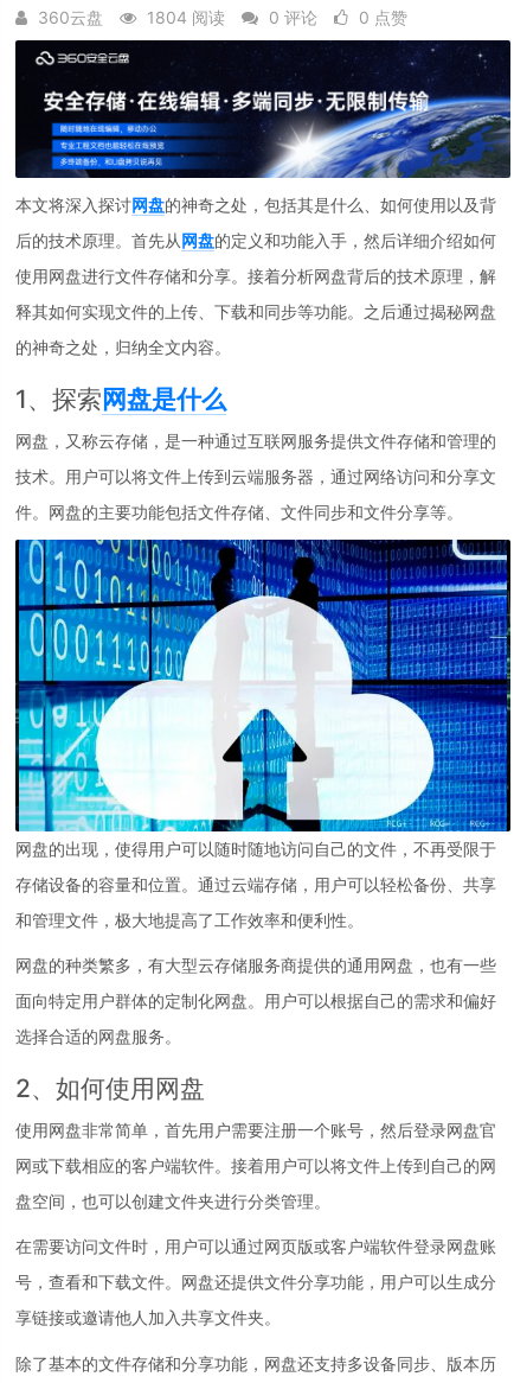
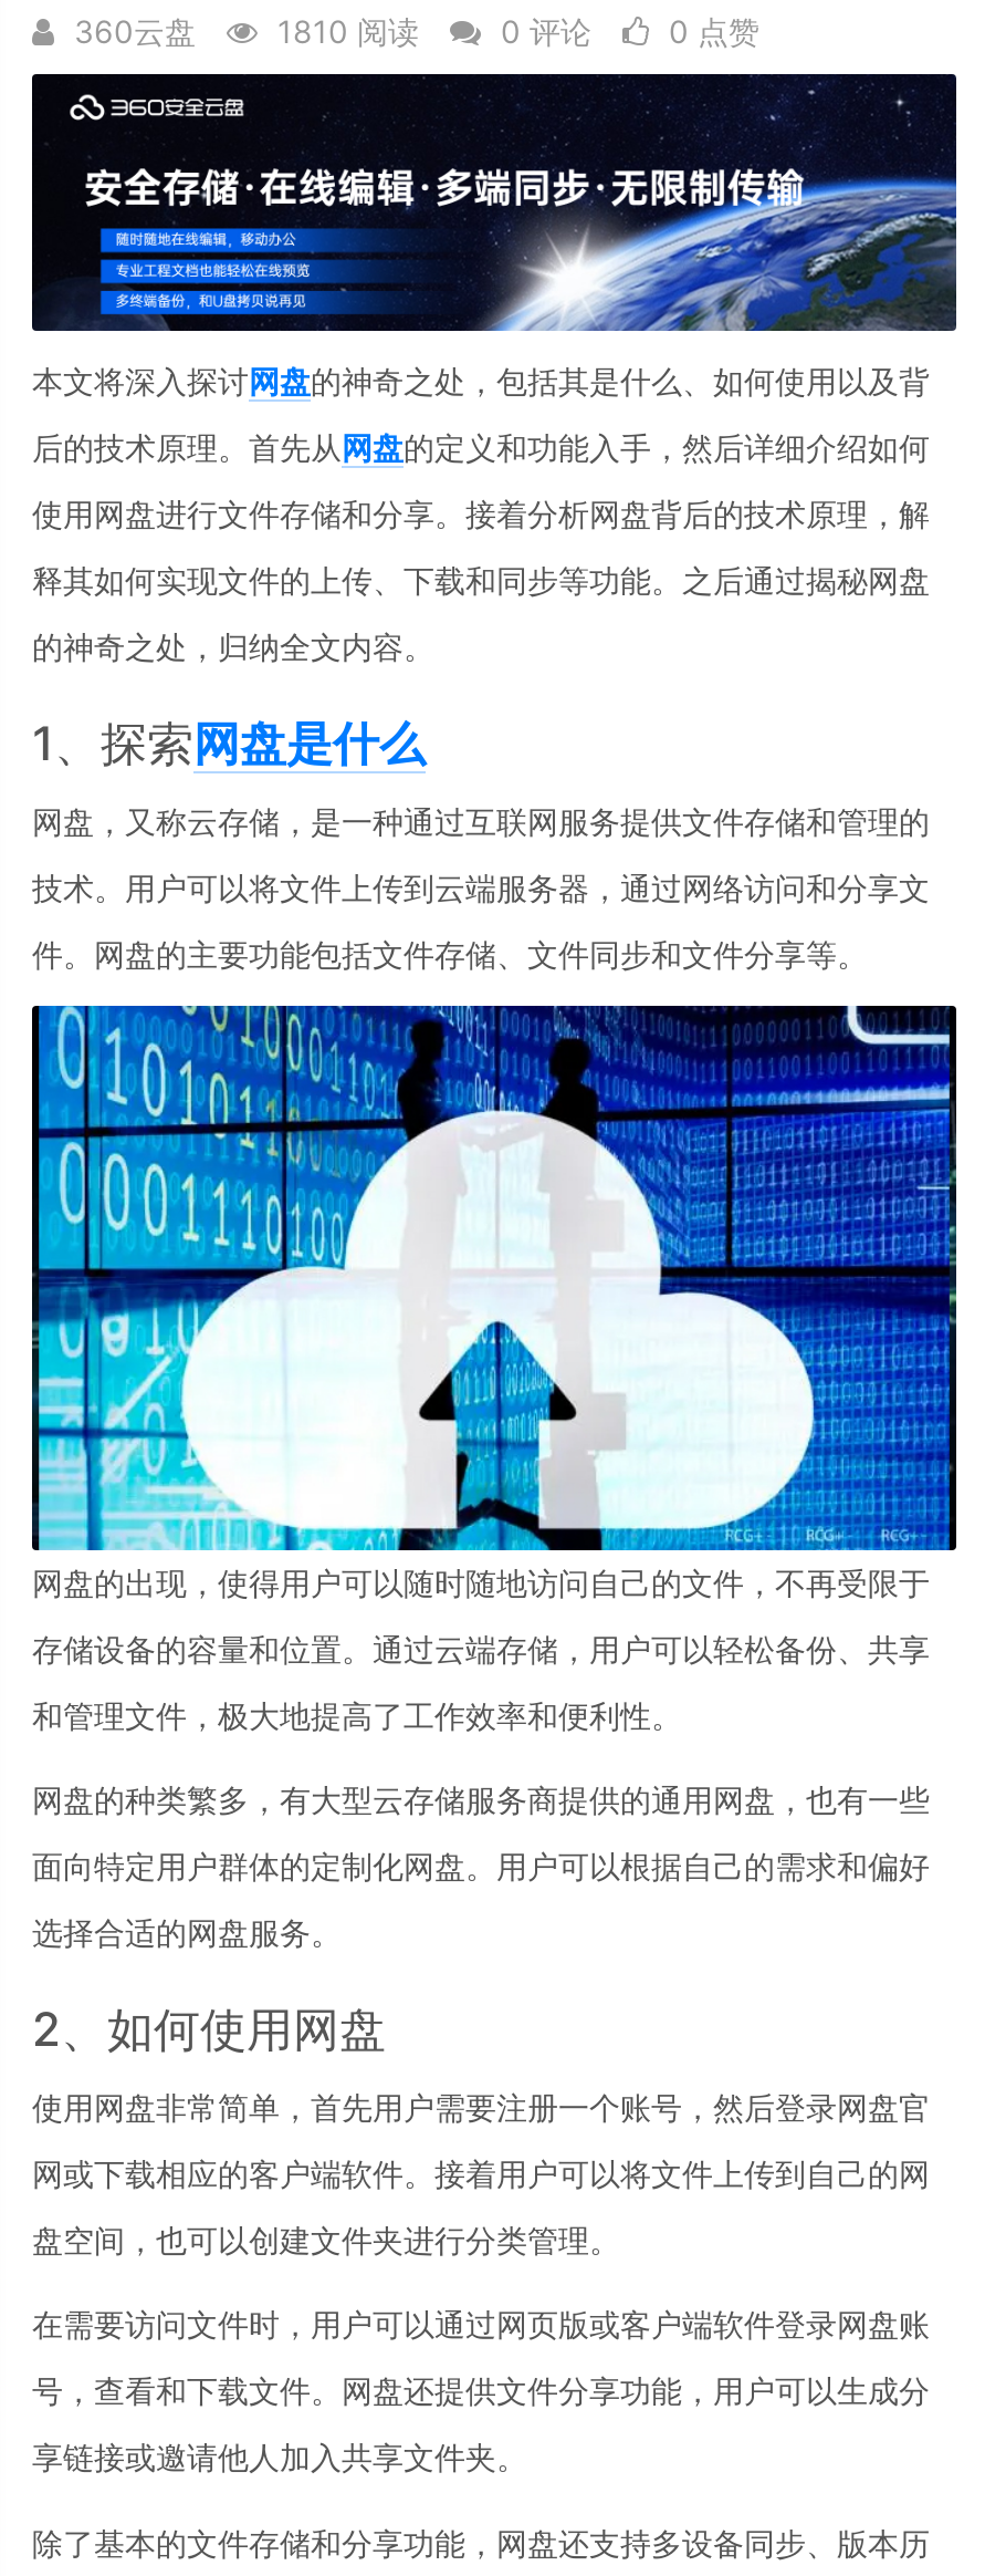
- 360云盘 1804 阅读 0 评论 0 点赞
+ 360云盘 1810 阅读 0 评论 0 点赞
